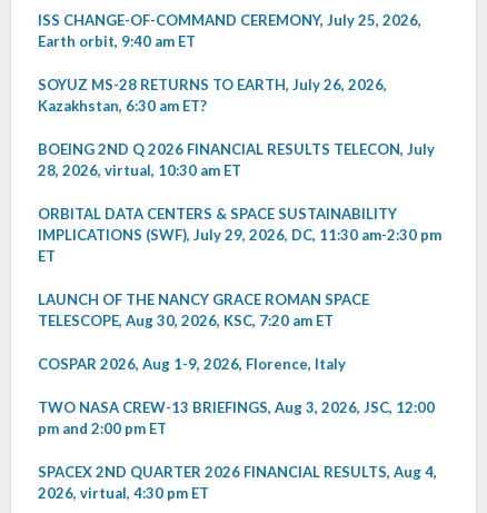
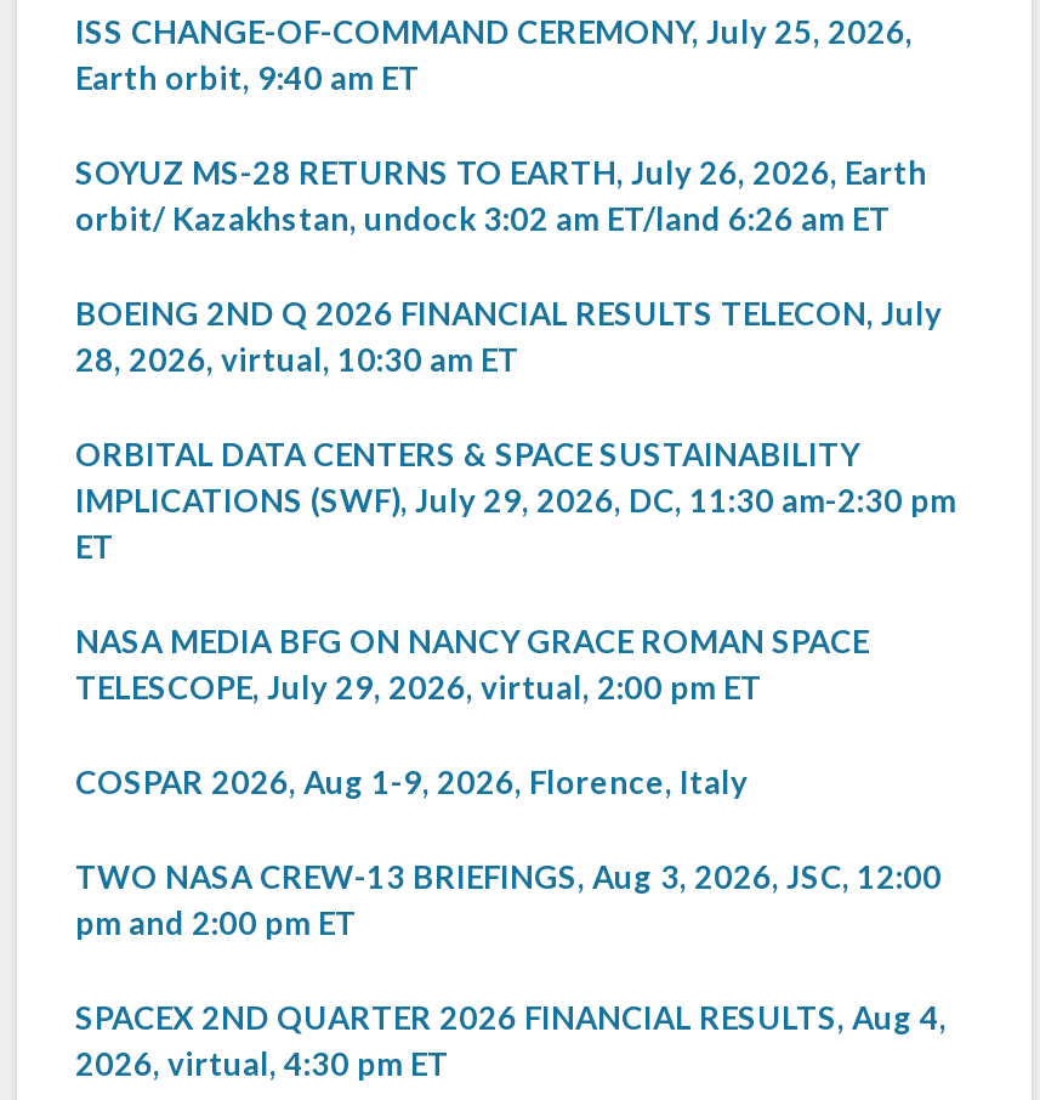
- SOYUZ MS-28 RETURNS TO EARTH, July 26, 2026,
- Kazakhstan, 6:30 am ET?
+ SOYUZ MS-28 RETURNS TO EARTH, July 26, 2026, Earth
+ orbit/ Kazakhstan, undock 3:02 am ET/land 6:26 am ET

- LAUNCH OF THE NANCY GRACE ROMAN SPACE
- TELESCOPE, Aug 30, 2026, KSC, 7:20 am ET
+ NASA MEDIA BFG ON NANCY GRACE ROMAN SPACE
+ TELESCOPE, July 29, 2026, virtual, 2:00 pm ET
